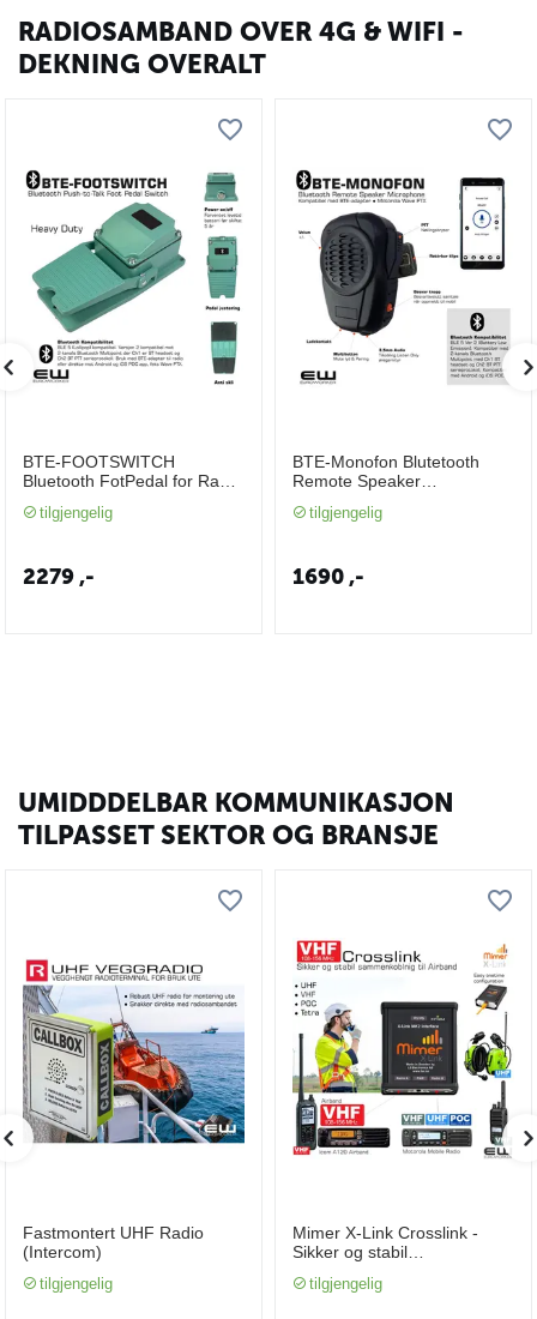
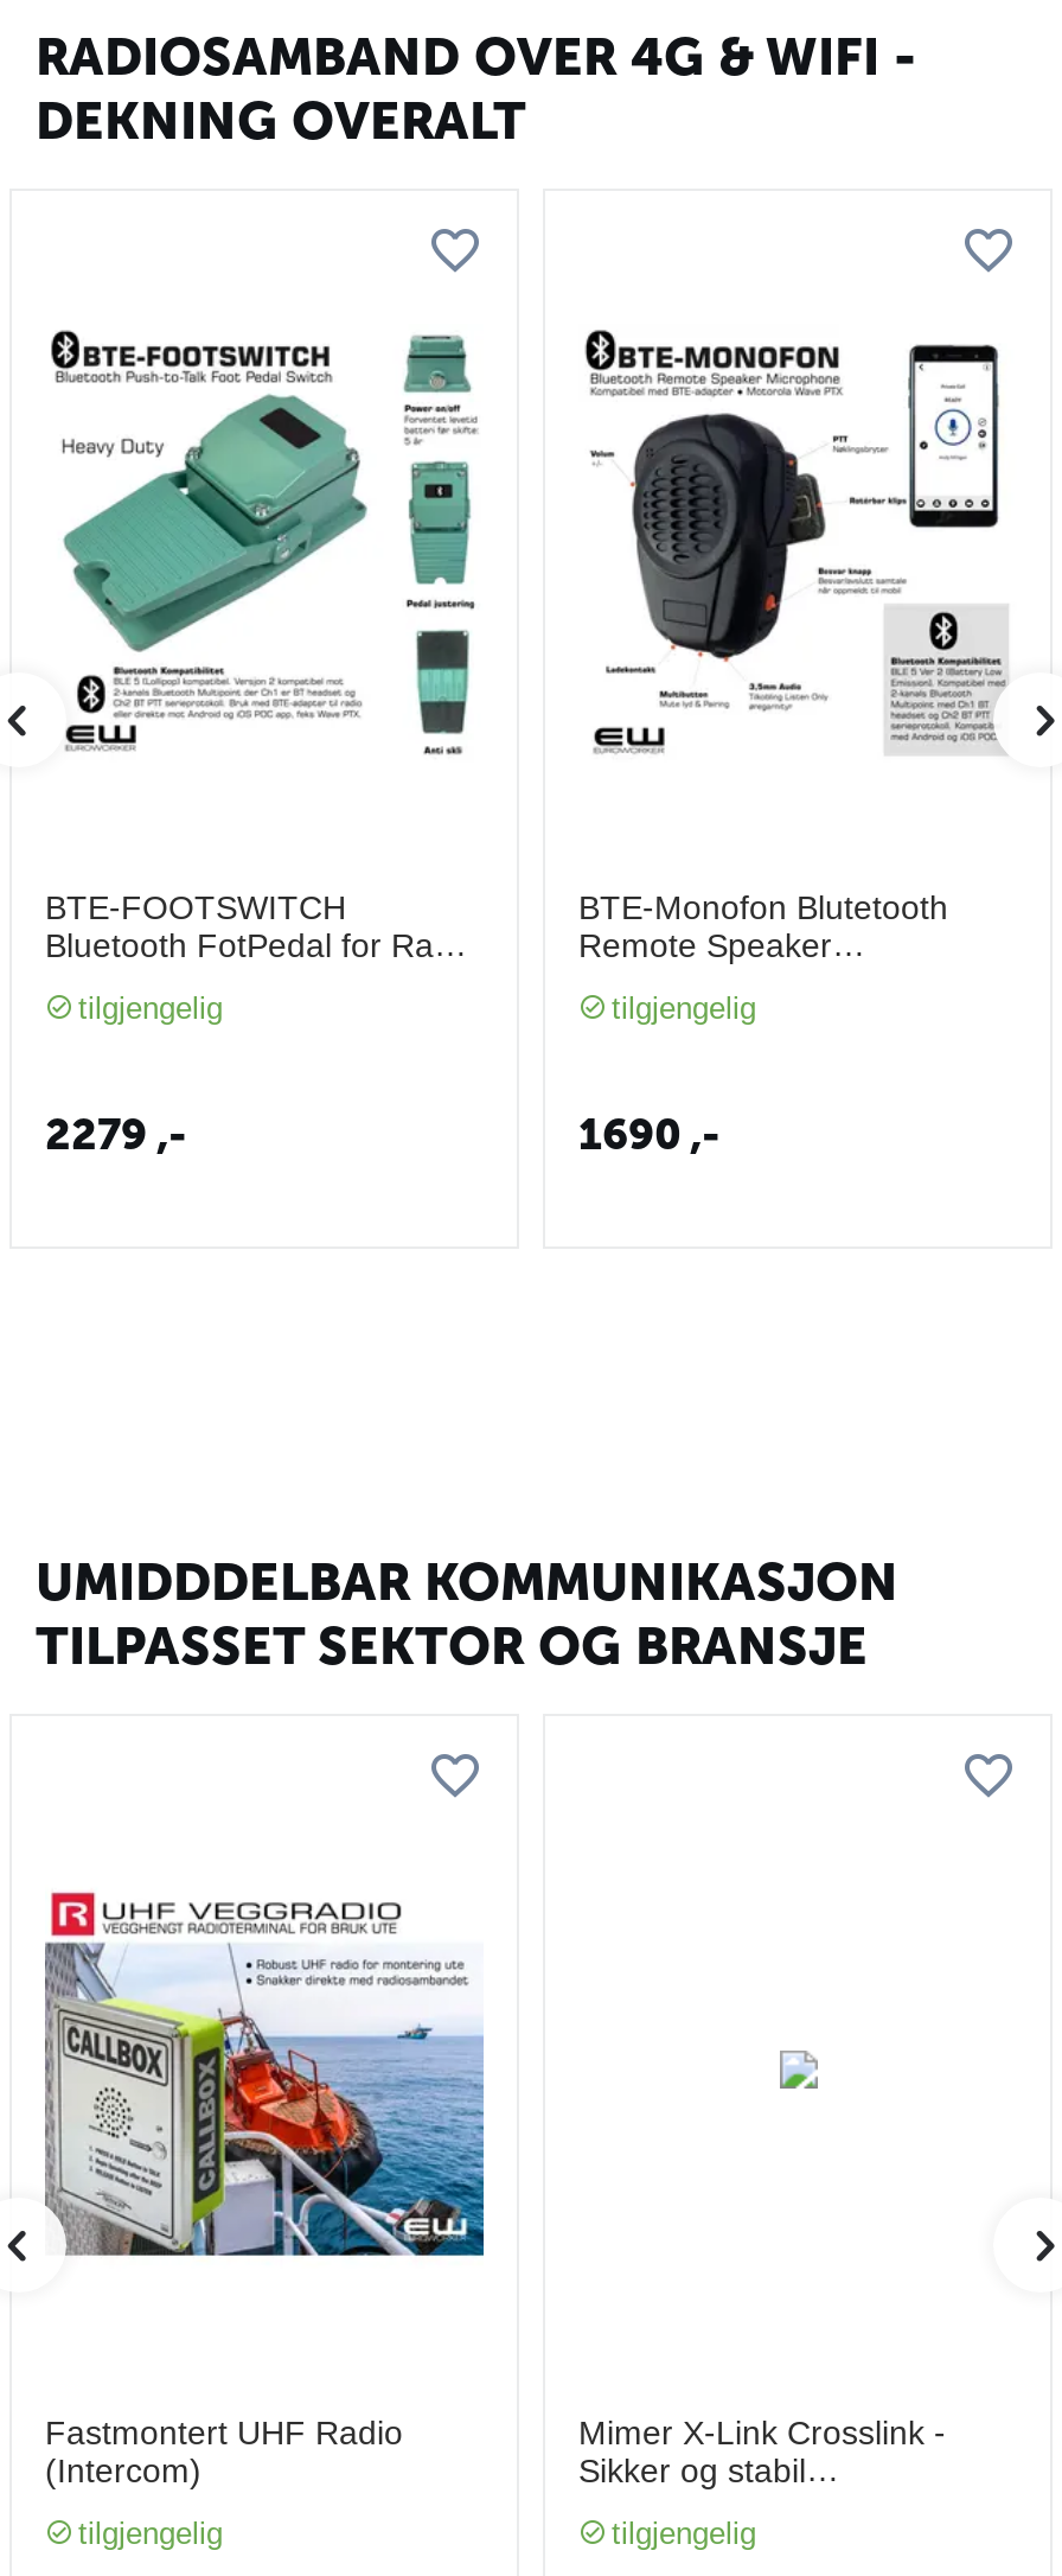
- [image]
